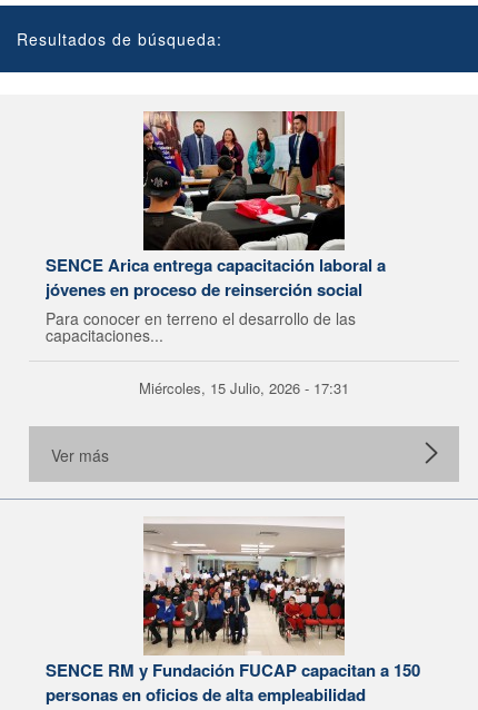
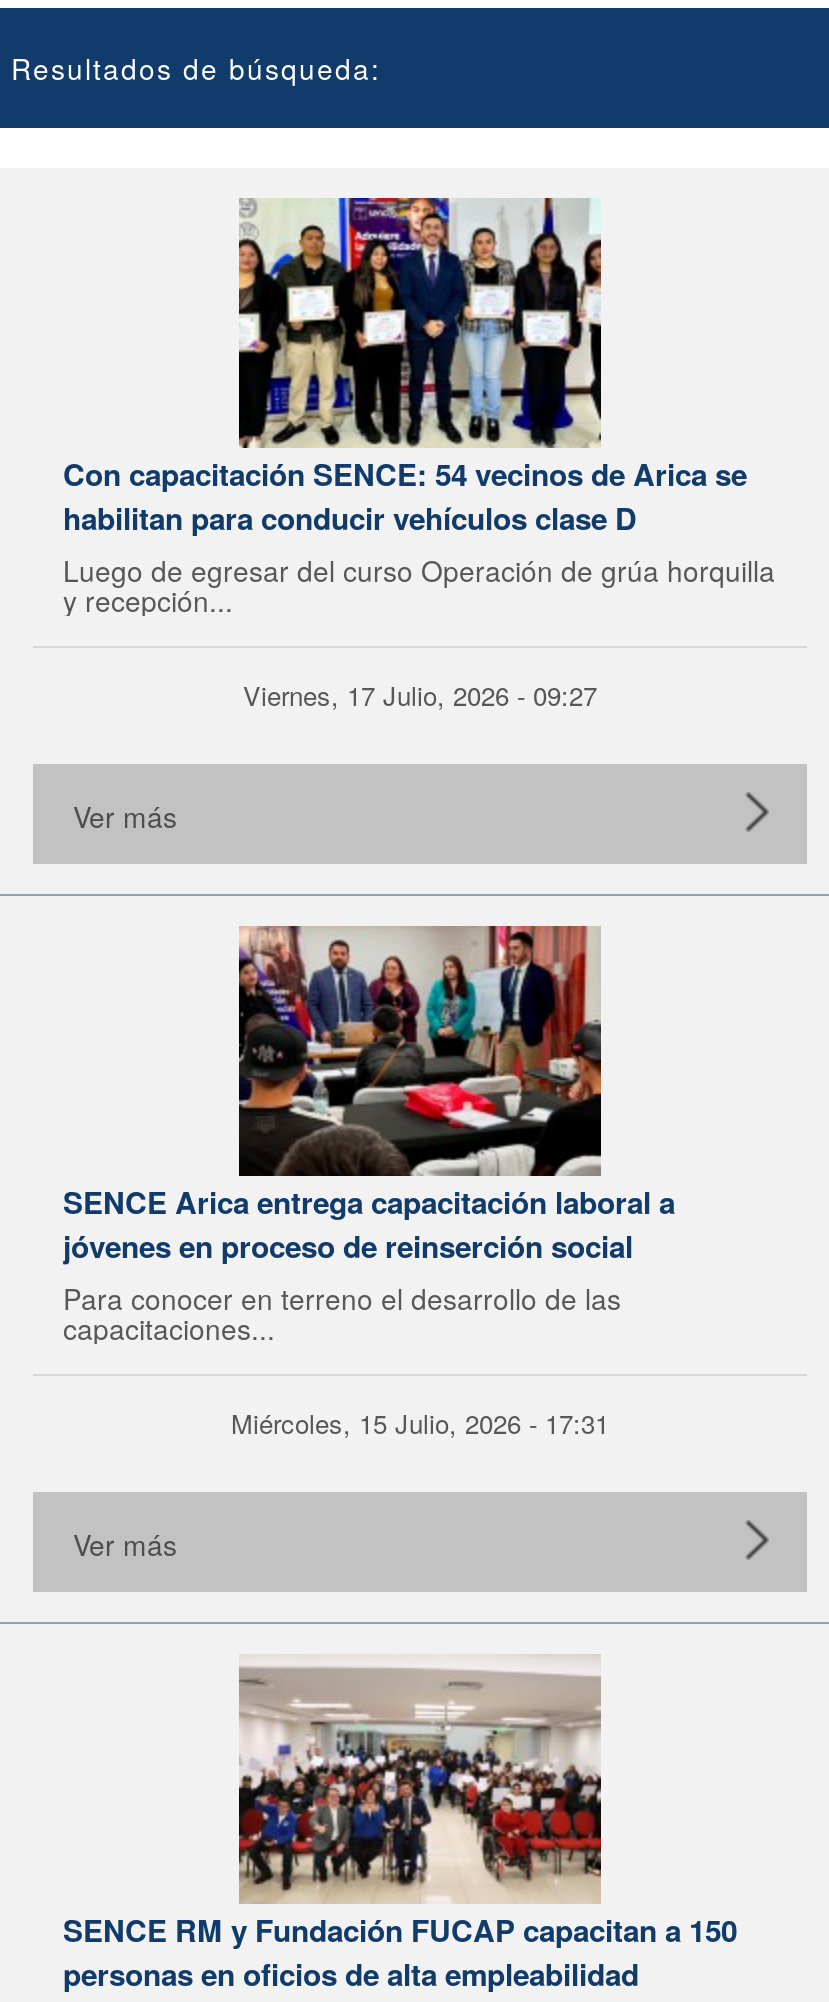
+ [image]
+ Con capacitación SENCE: 54 vecinos de Arica se
+ habilitan para conducir vehículos clase D
+ Luego de egresar del curso Operación de grúa horquilla
+ y recepción...
+ Viernes, 17 Julio, 2026 - 09:27
+ Ver más
